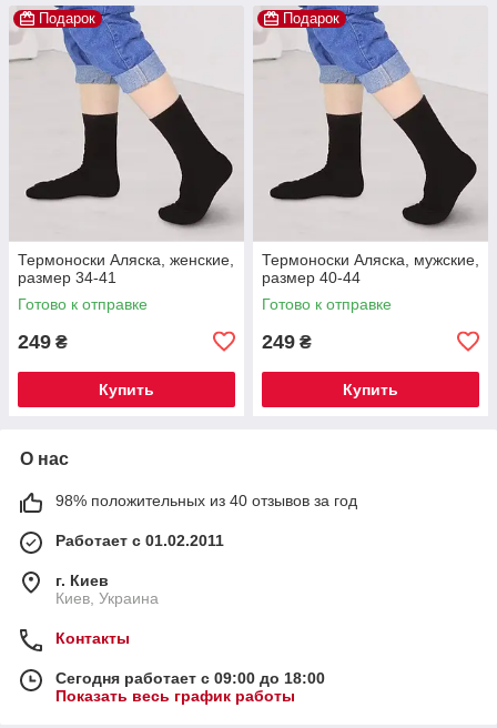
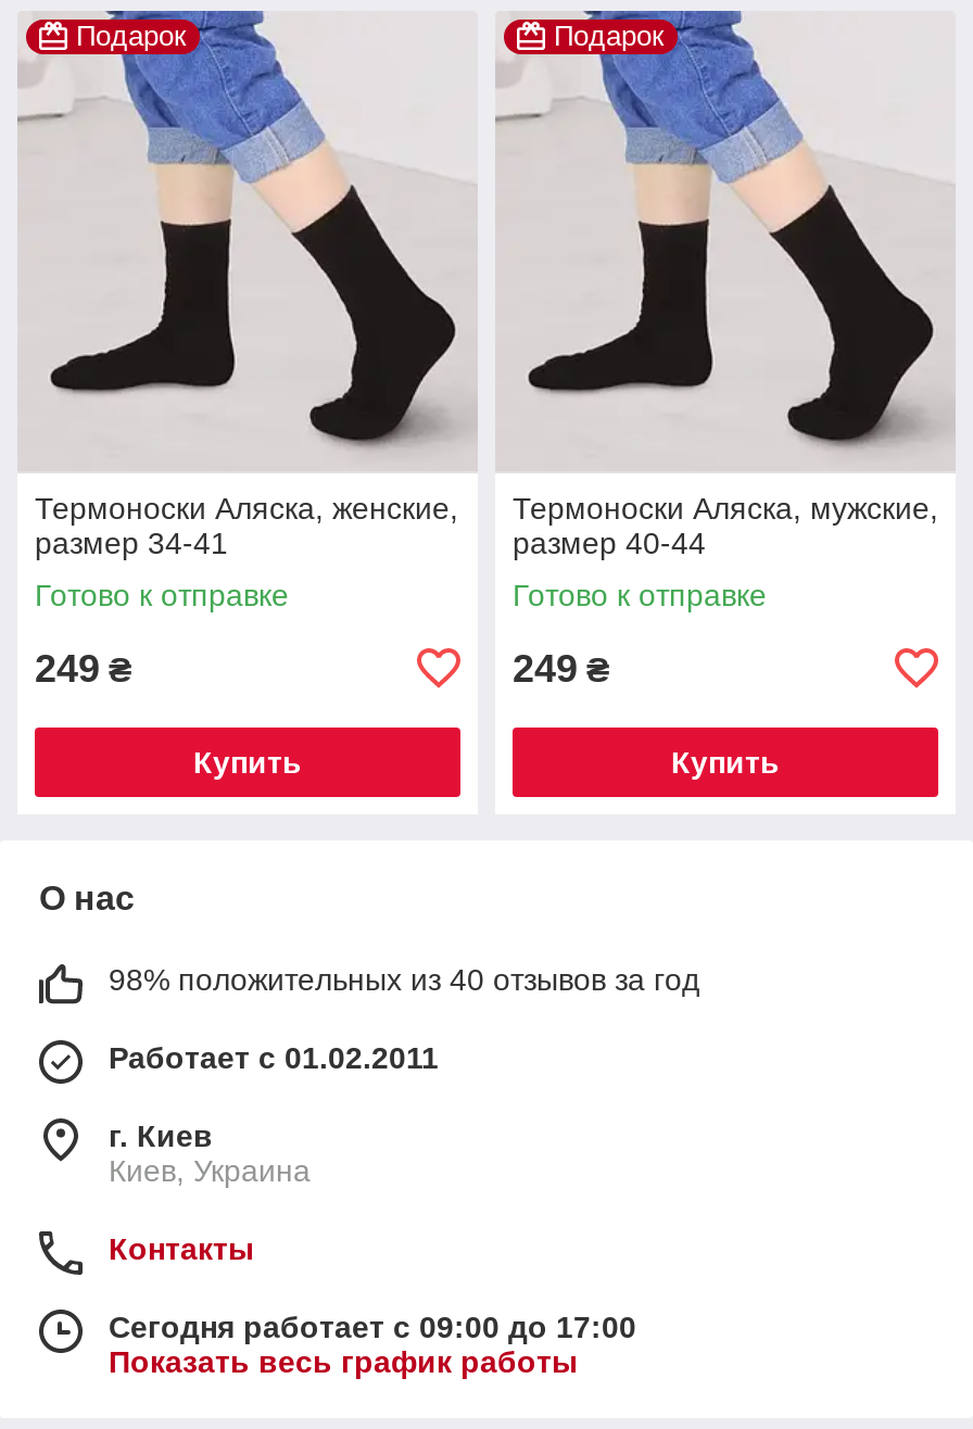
- Сегодня работает с 09:00 до 18:00
+ Сегодня работает с 09:00 до 17:00
